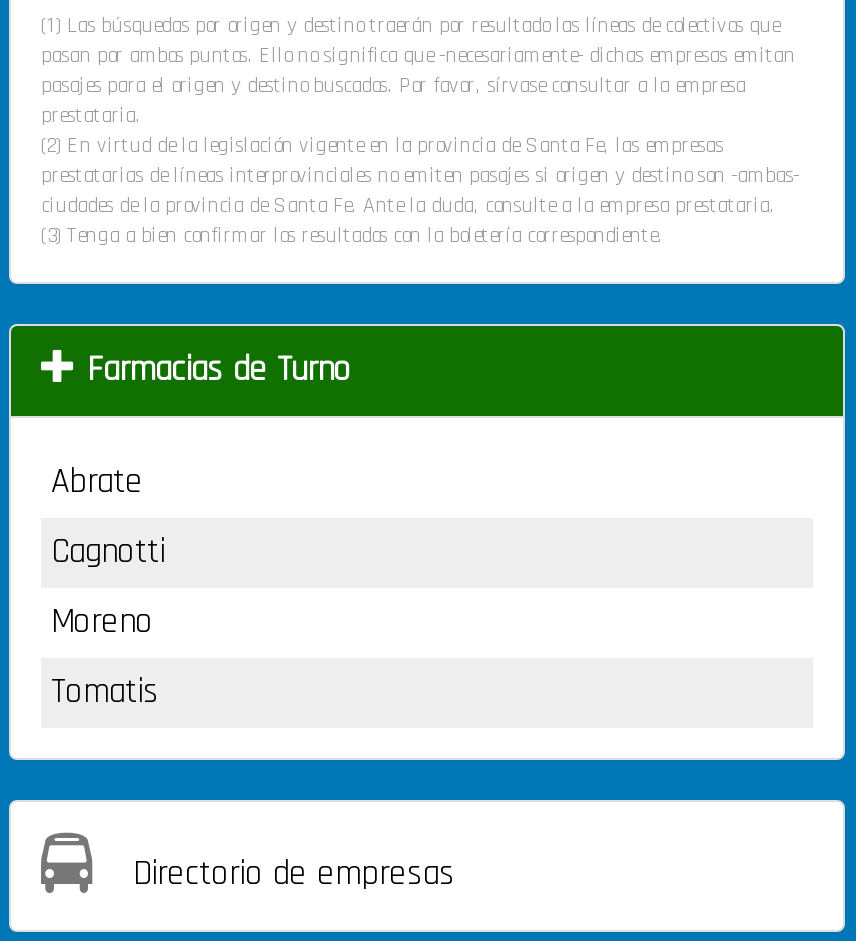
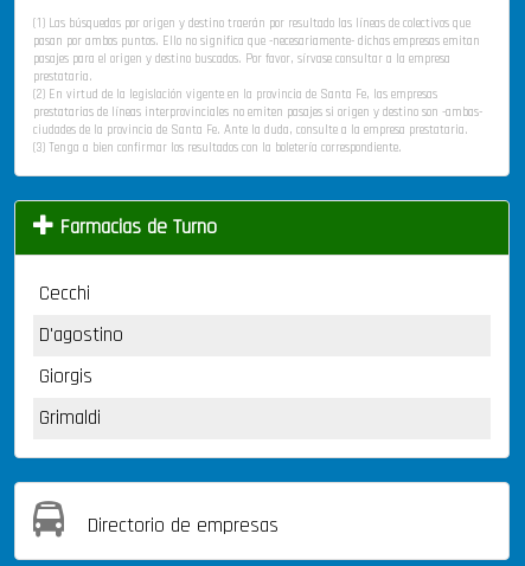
- Abrate
+ Cecchi

- Cagnotti
+ D'agostino

- Moreno
+ Giorgis

- Tomatis
+ Grimaldi
